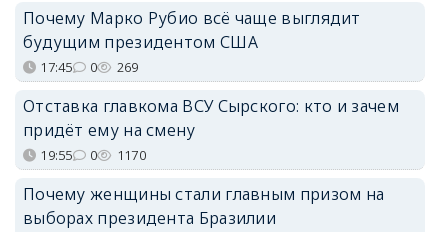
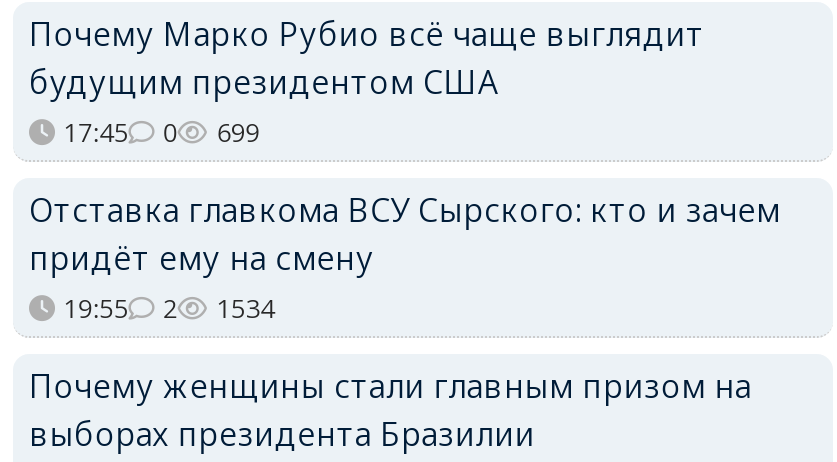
- 17:45 0 269
+ 17:45 0 699

- 0
+ 2

- 1170
+ 1534
